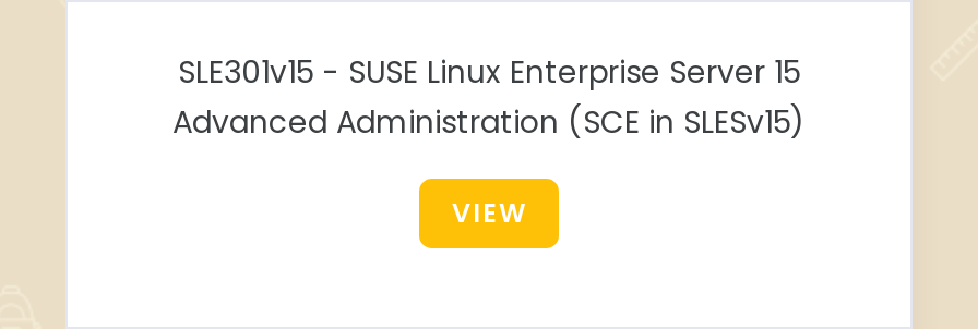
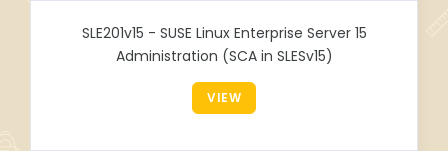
- SLE301v15 - SUSE Linux Enterprise Server 15
- Advanced Administration (SCE in SLESv15)
+ SLE201v15 - SUSE Linux Enterprise Server 15
+ Administration (SCA in SLESv15)
